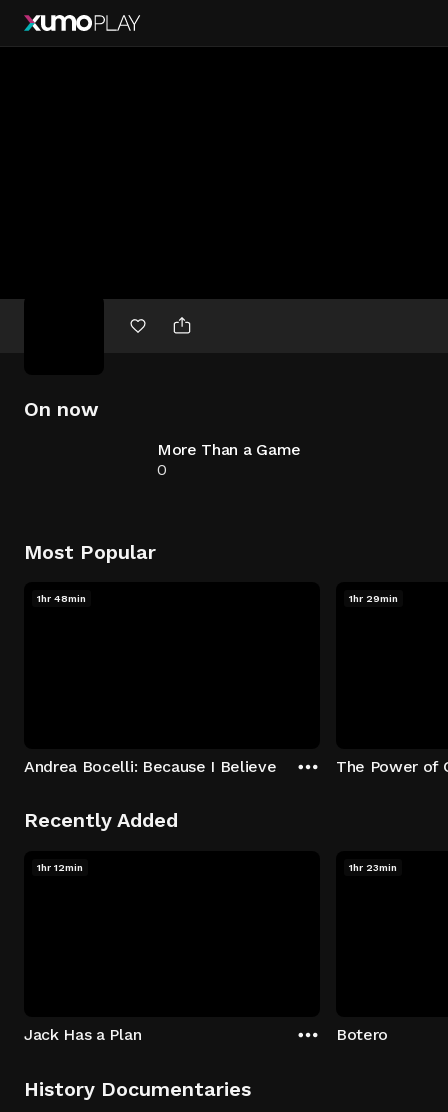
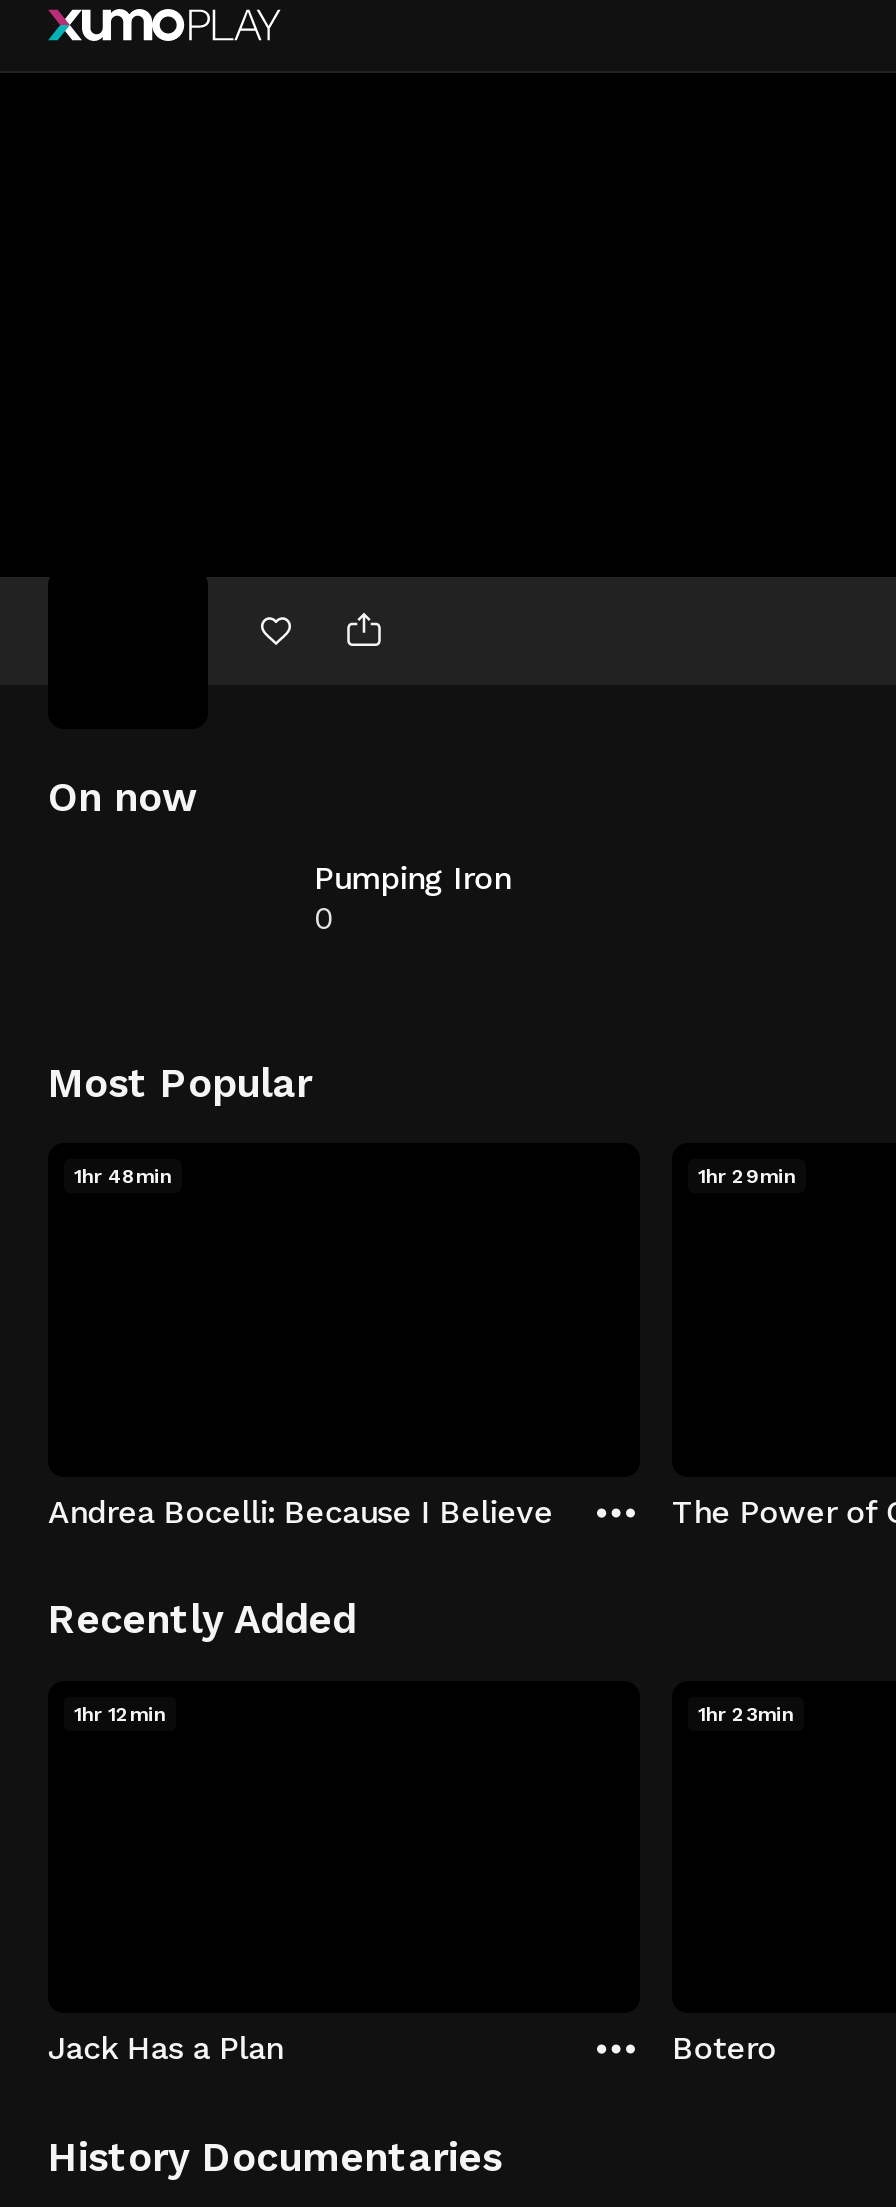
- More Than a Game
+ Pumping Iron
